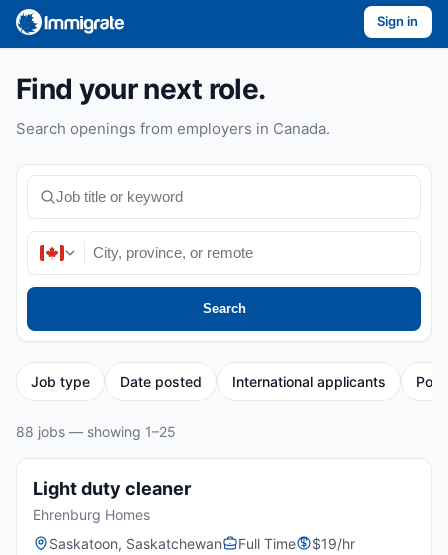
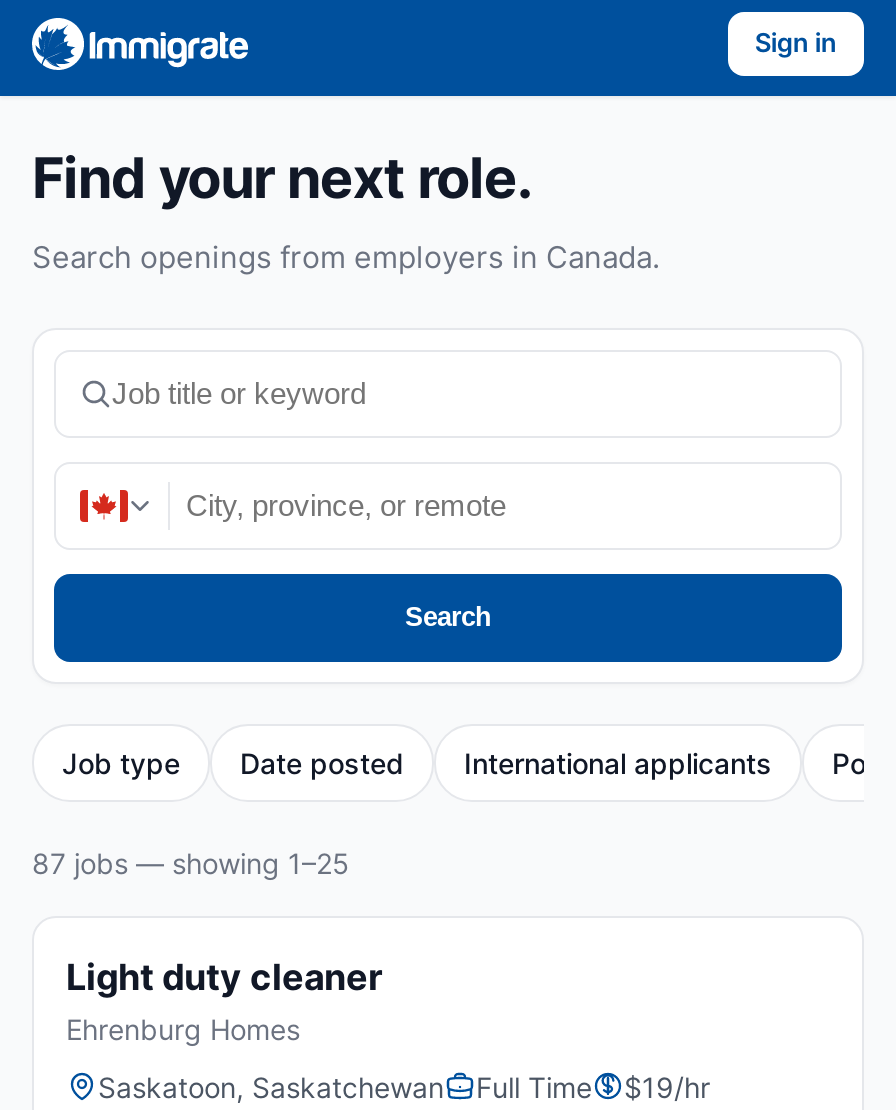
- 88 jobs — showing 1–25
+ 87 jobs — showing 1–25
